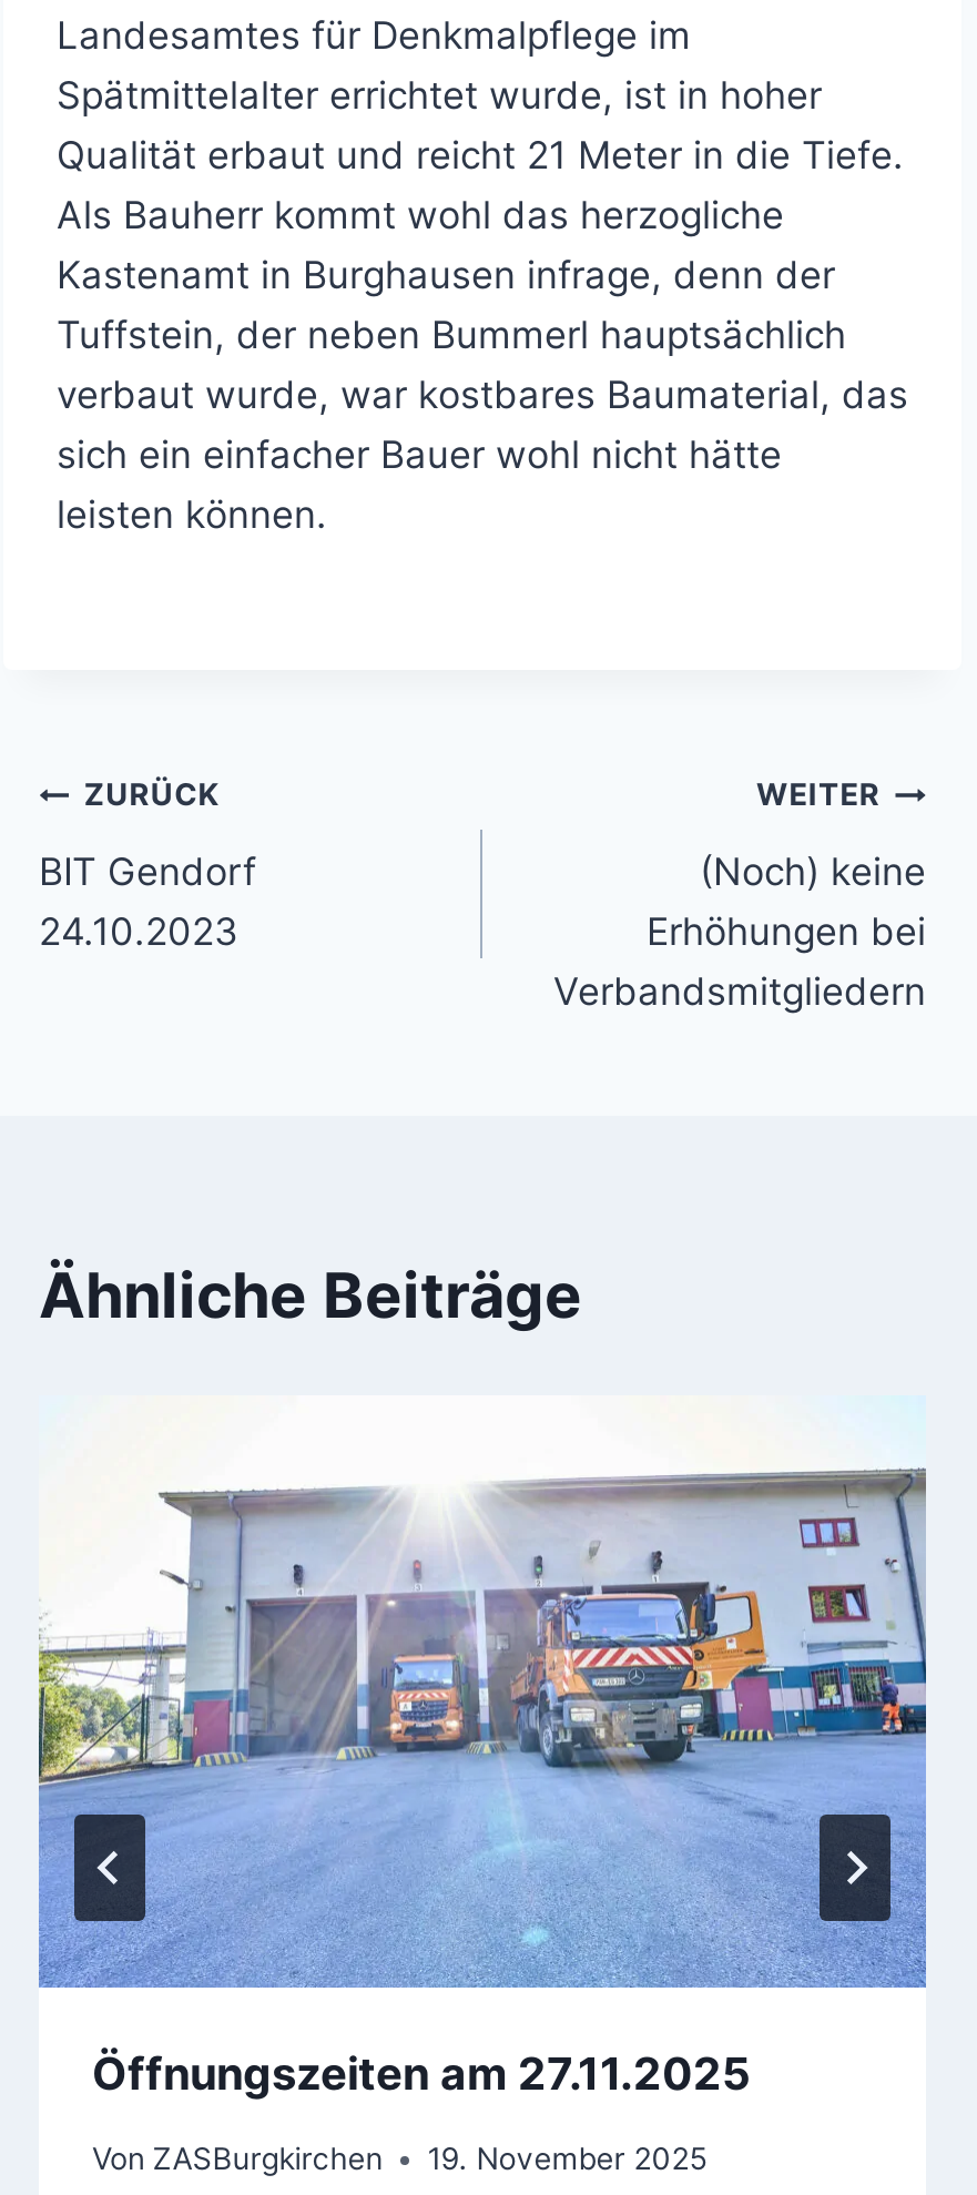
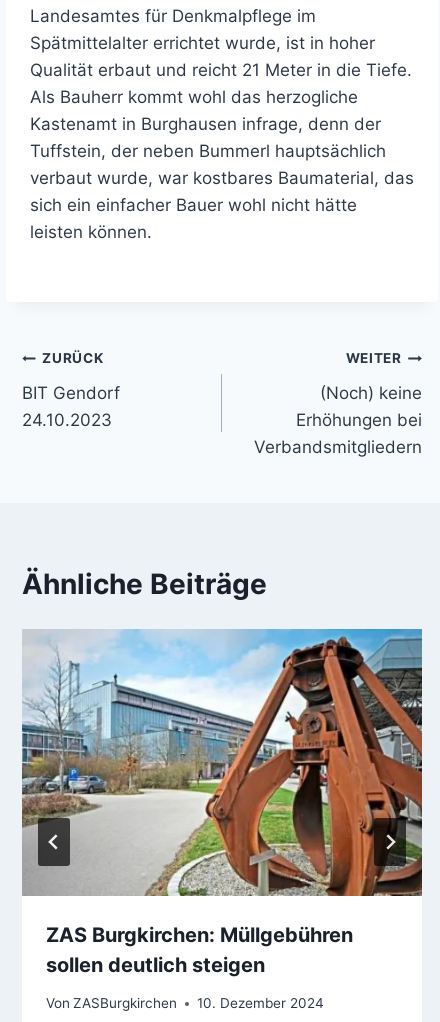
- [image]
- Öffnungszeiten am 27.11.2025
+ [image]
+ ZAS Burgkirchen: Müllgebühren
+ sollen deutlich steigen

- Von ZASBurgkirchen 19. November 2025
+ Von ZASBurgkirchen 10. Dezember 2024
